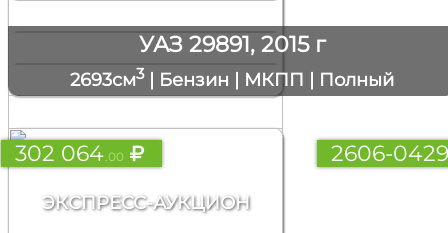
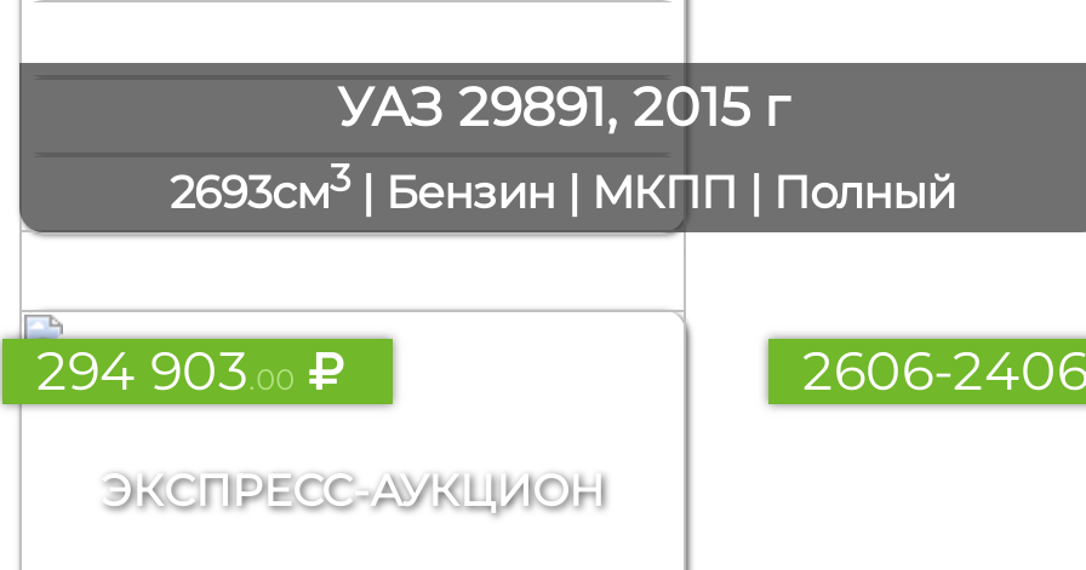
- 302 064.00
- 2606-0429
+ 294 903.00
+ 2606-2406
